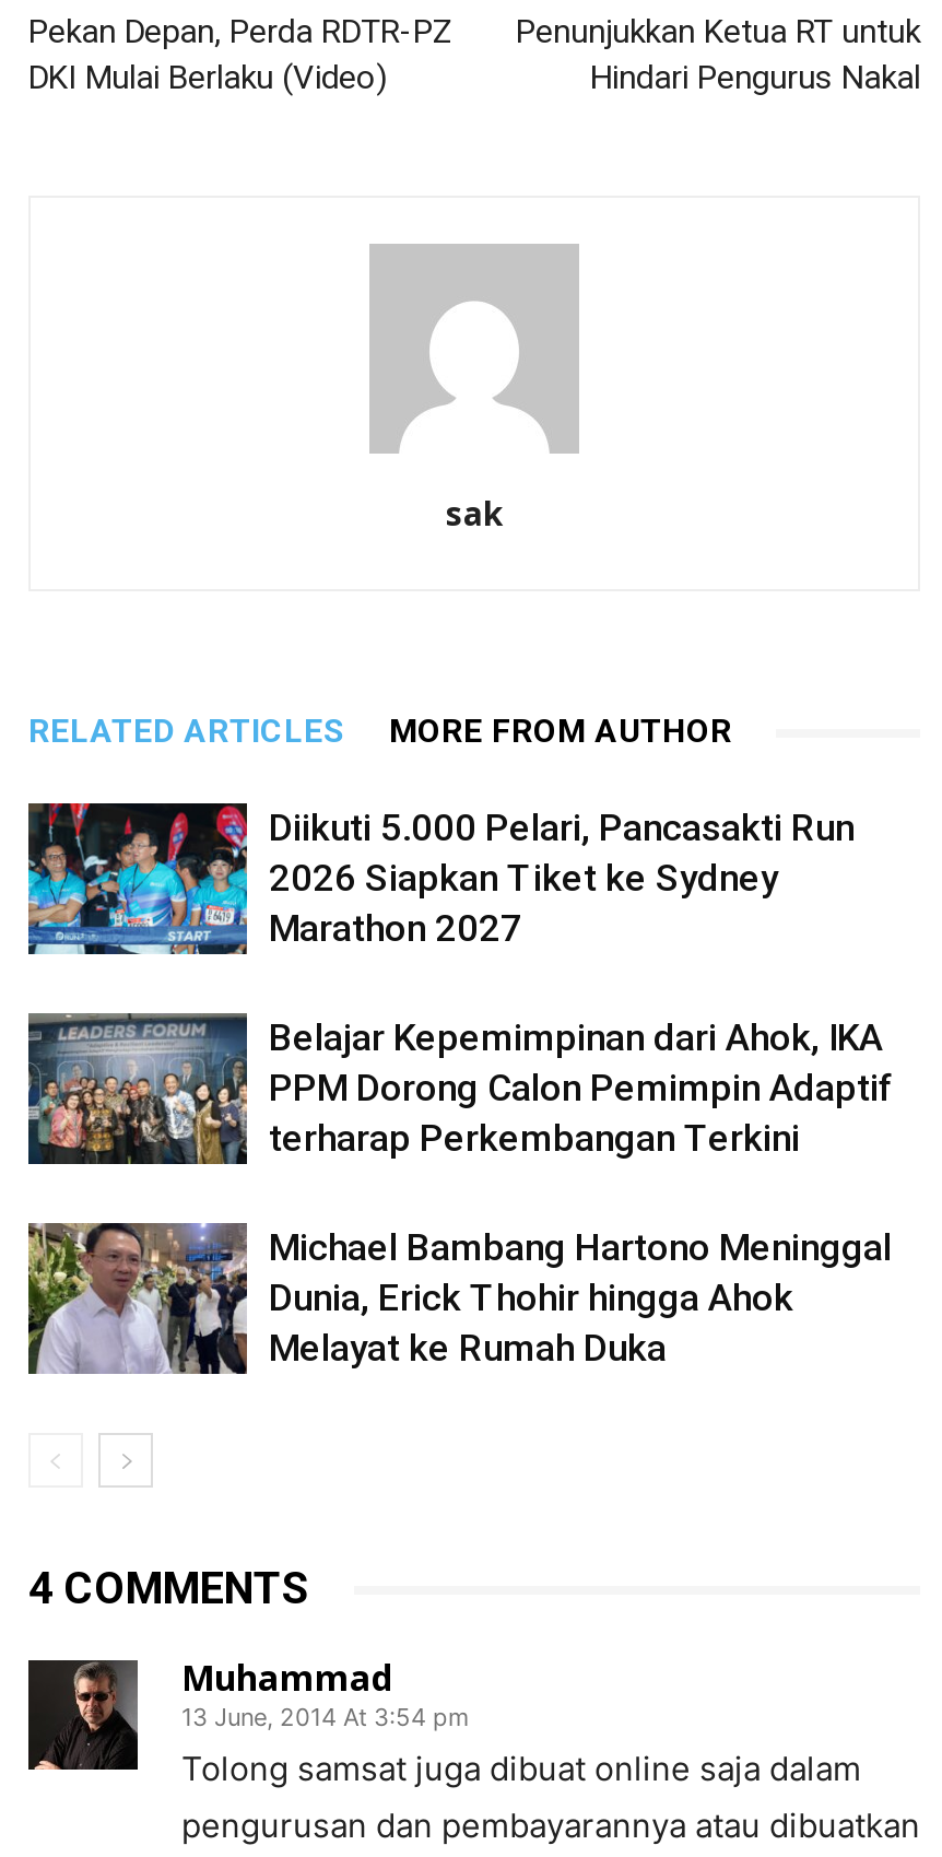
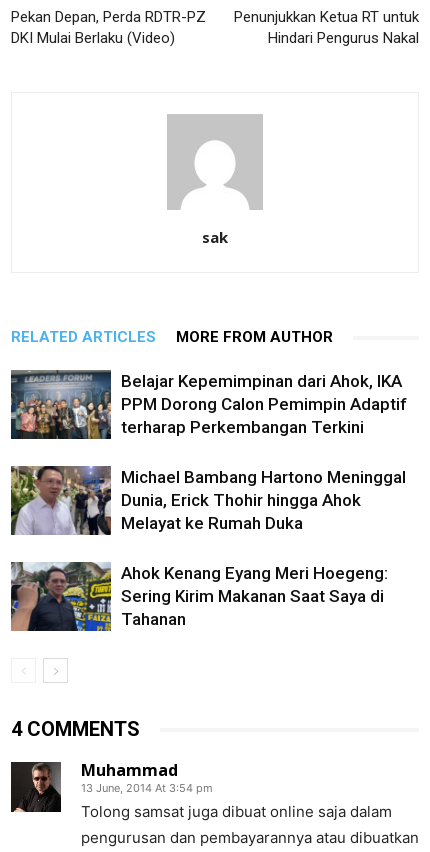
- [image]
- Diikuti 5.000 Pelari, Pancasakti Run
- 2026 Siapkan Tiket ke Sydney
- Marathon 2027

moved up: [image] | Belajar Kepemimpinan dari Ahok, IKA | PPM Dorong Calon Pemimpin Adaptif | terharap Perkembangan Terkini | Michael Bambang Hartono Meninggal | Dunia, Erick Thohir hingga Ahok | Melayat ke Rumah Duka

+ [image]
+ Ahok Kenang Eyang Meri Hoegeng:
+ Sering Kirim Makanan Saat Saya di
+ Tahanan
